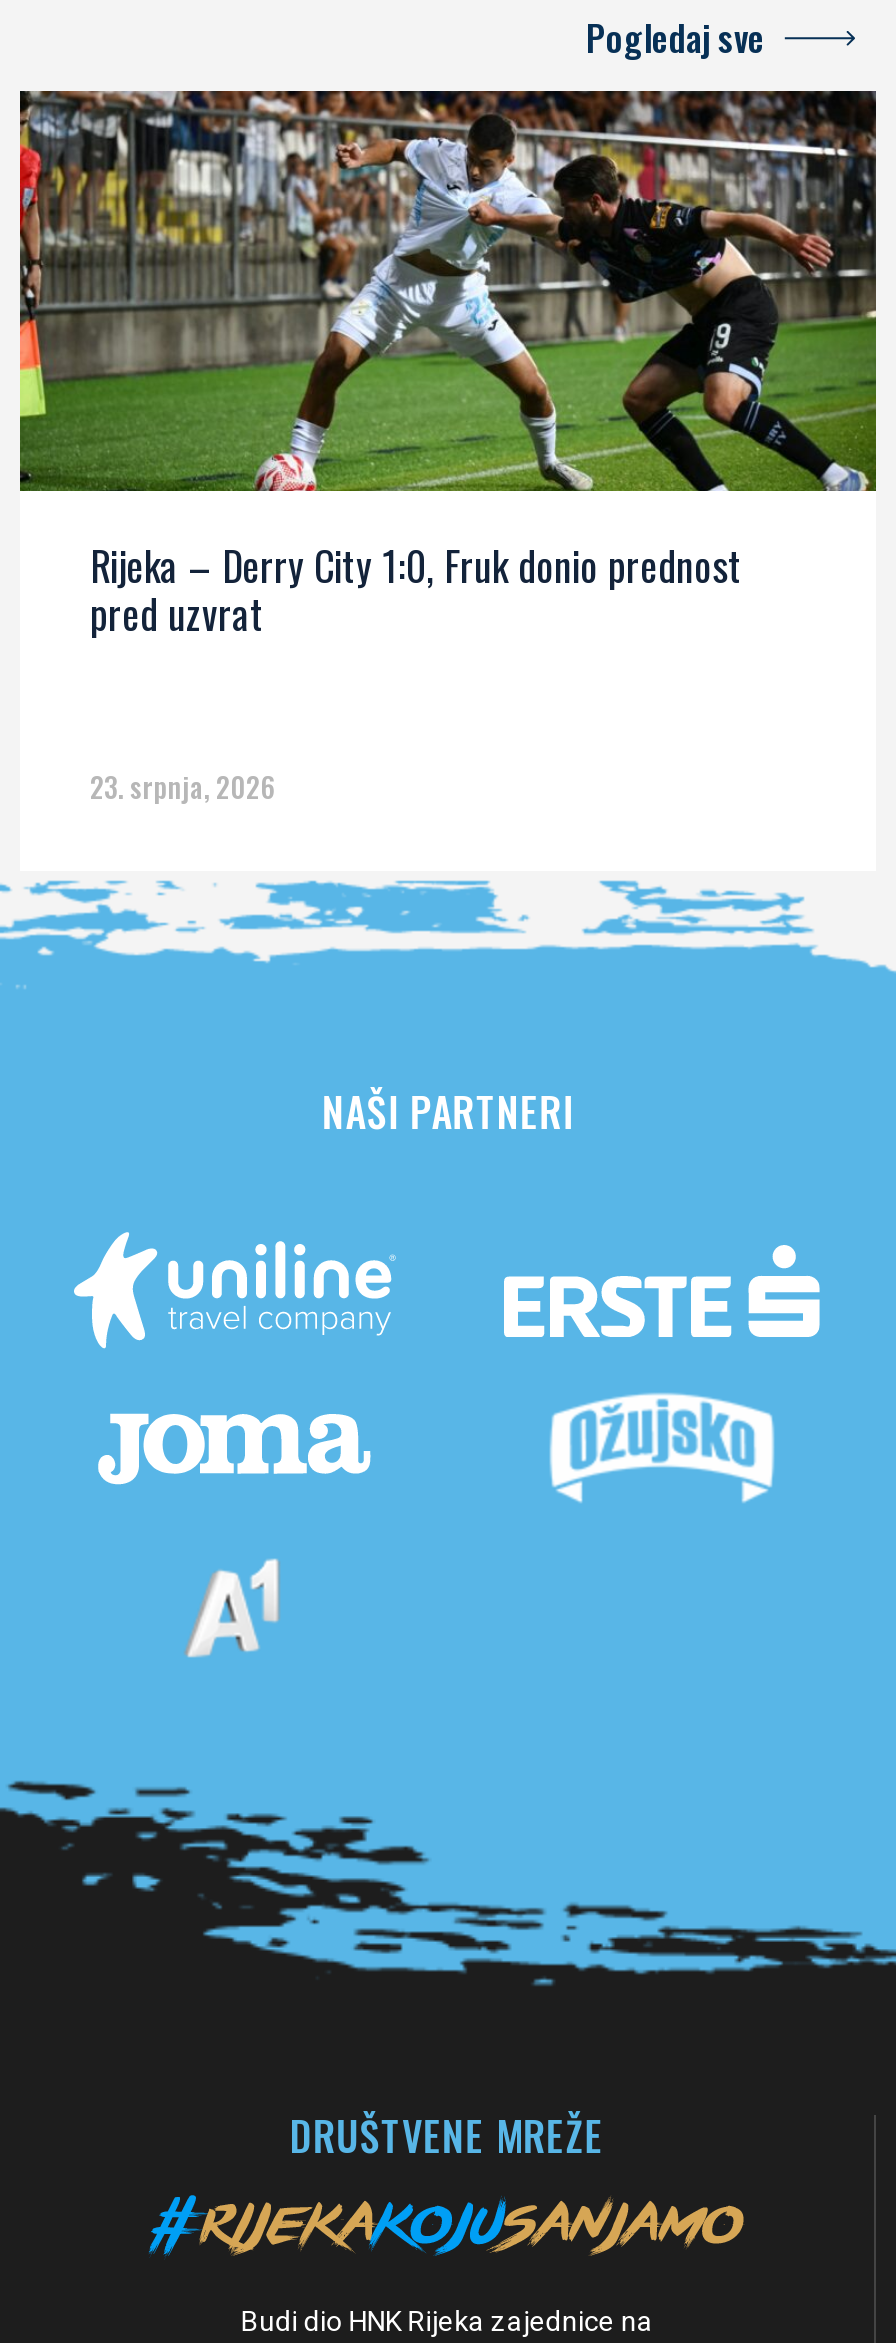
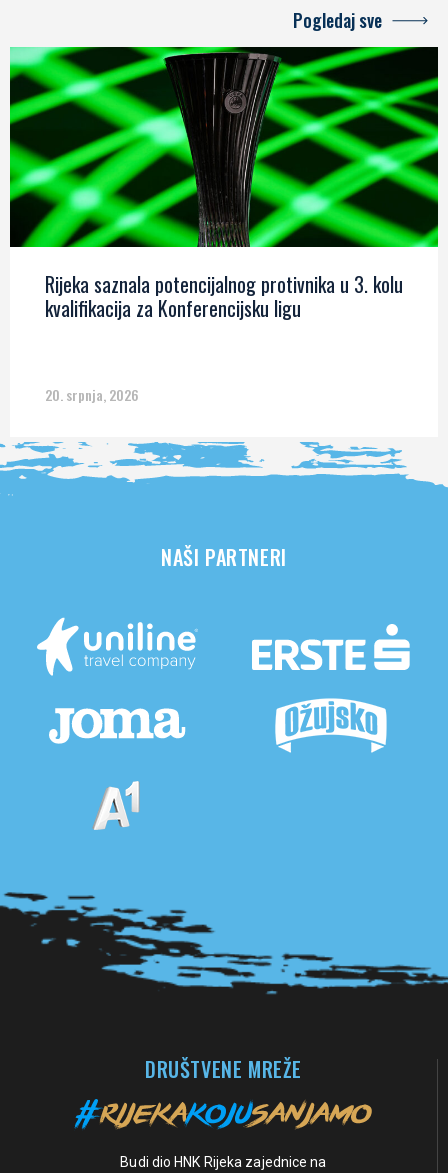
- [image]
- Rijeka – Derry City 1:0, Fruk donio prednost
- pred uzvrat
+ [image]
+ Rijeka saznala potencijalnog protivnika u 3. kolu
+ kvalifikacija za Konferencijsku ligu

- 23. srpnja, 2026
+ 20. srpnja, 2026
